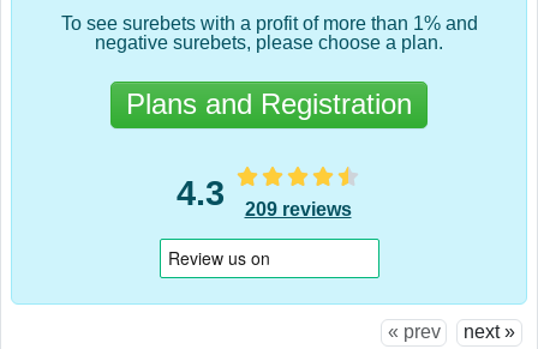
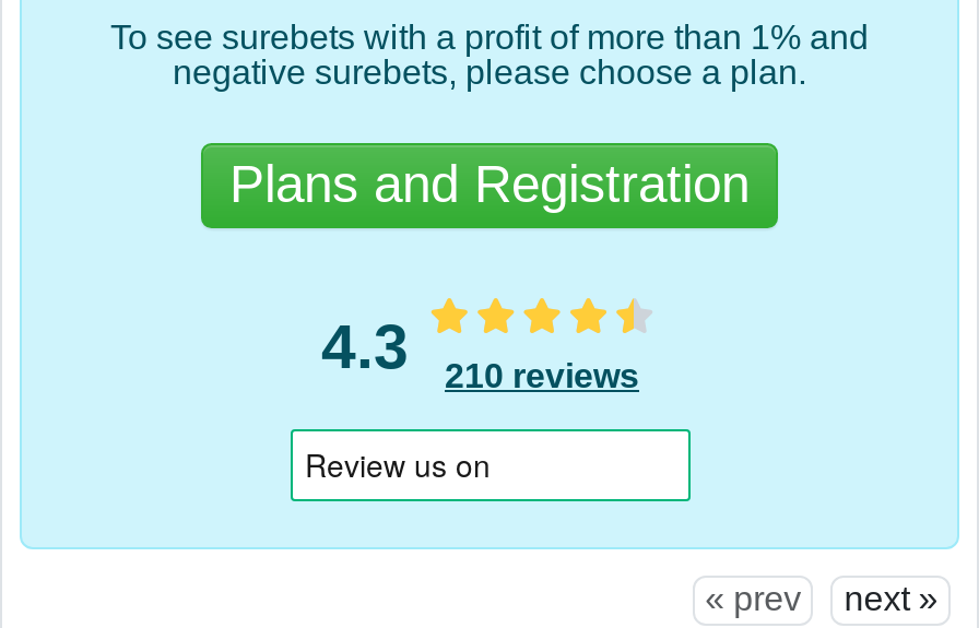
- 4.3 209 reviews
+ 4.3 210 reviews
